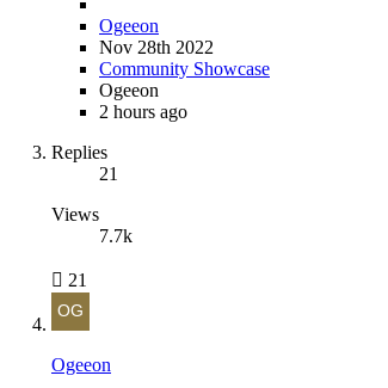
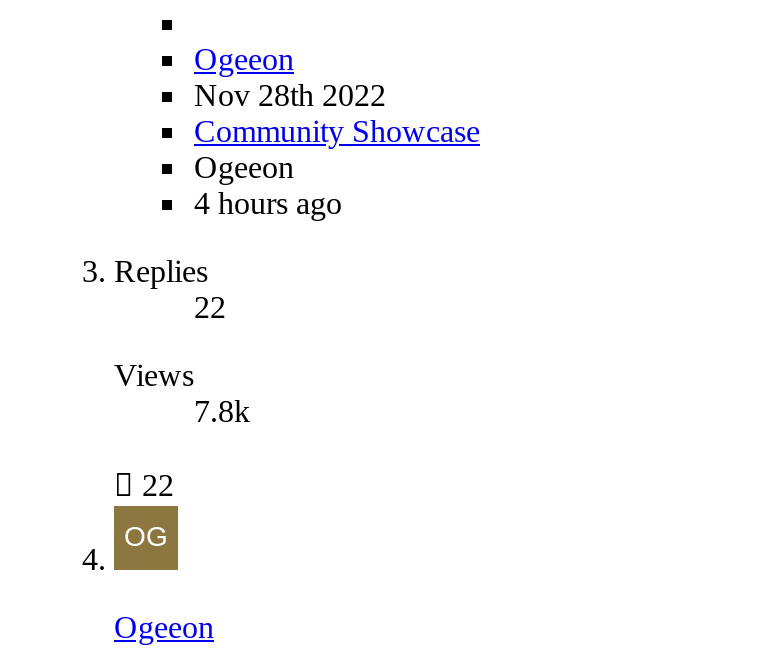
- 2 hours ago
+ 4 hours ago

- 21
+ 22

- 7.7k
+ 7.8k

- 21
+ 22
